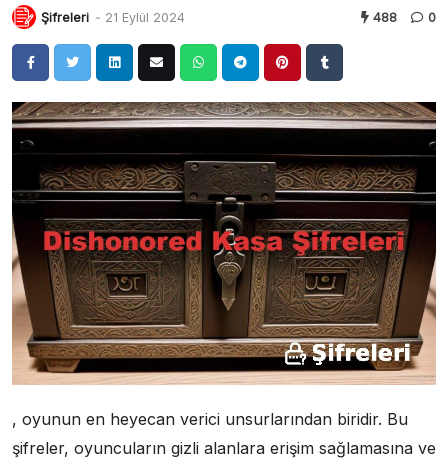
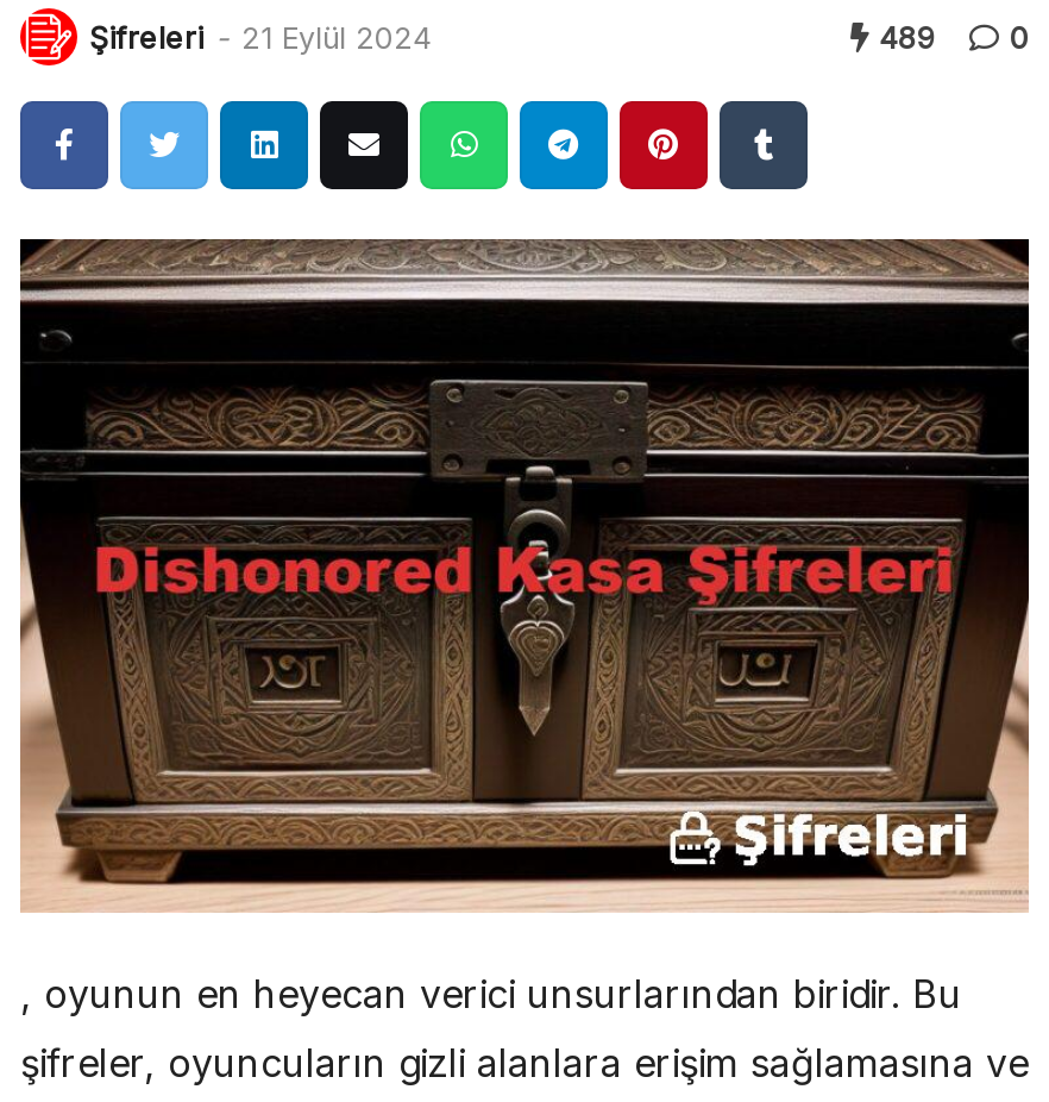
- 488 0
+ 489 0
